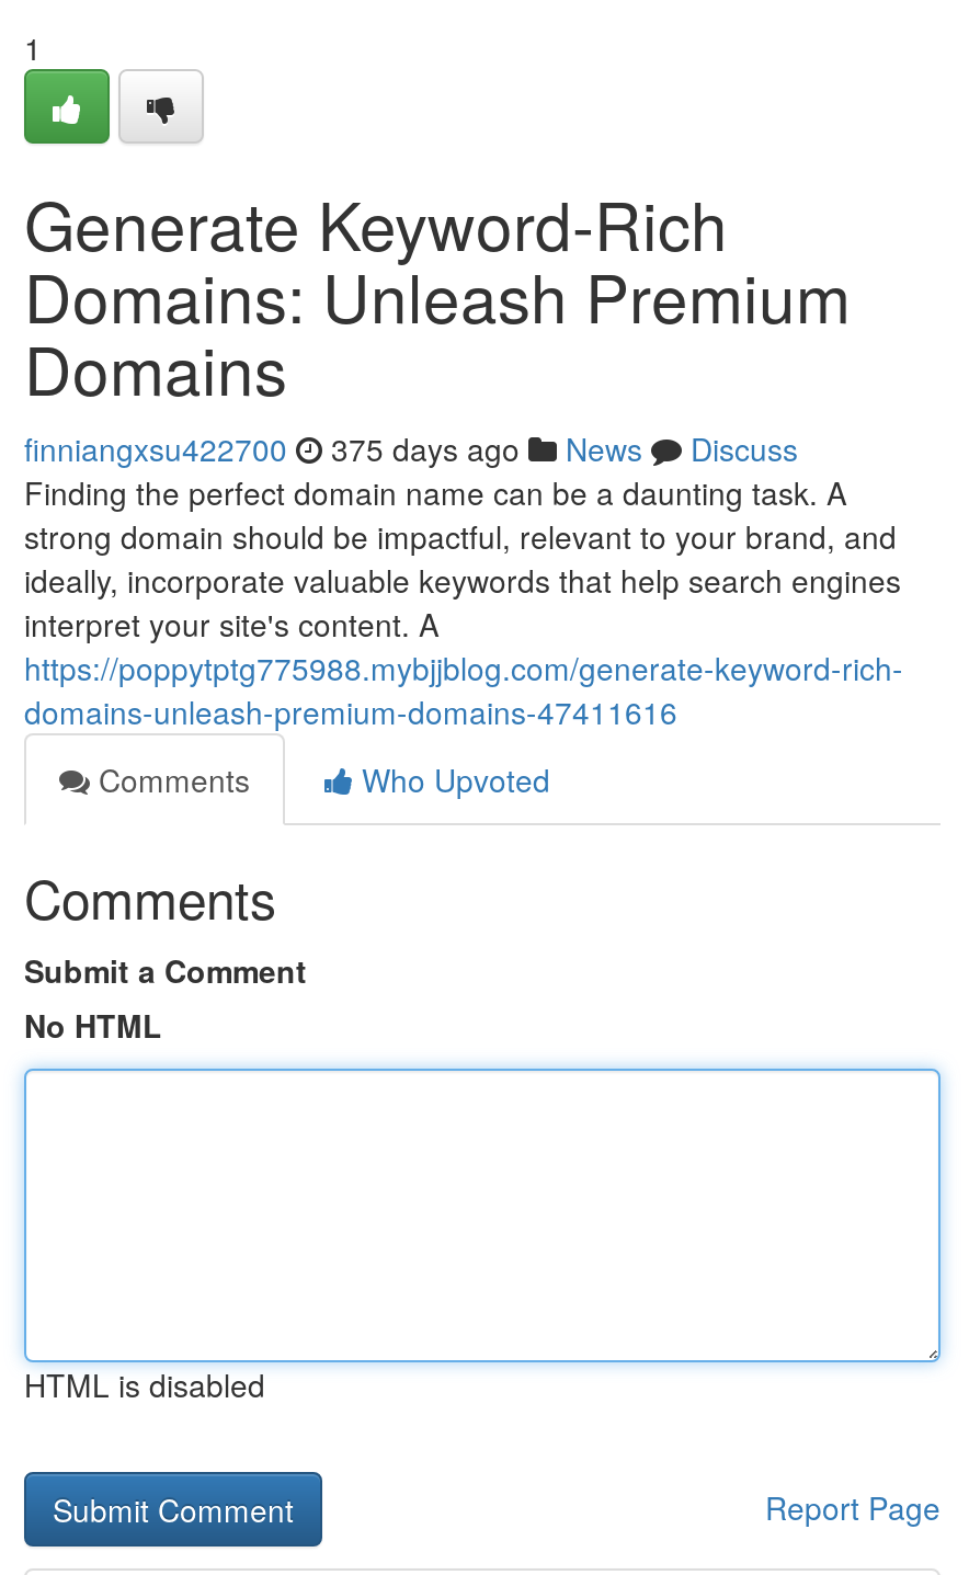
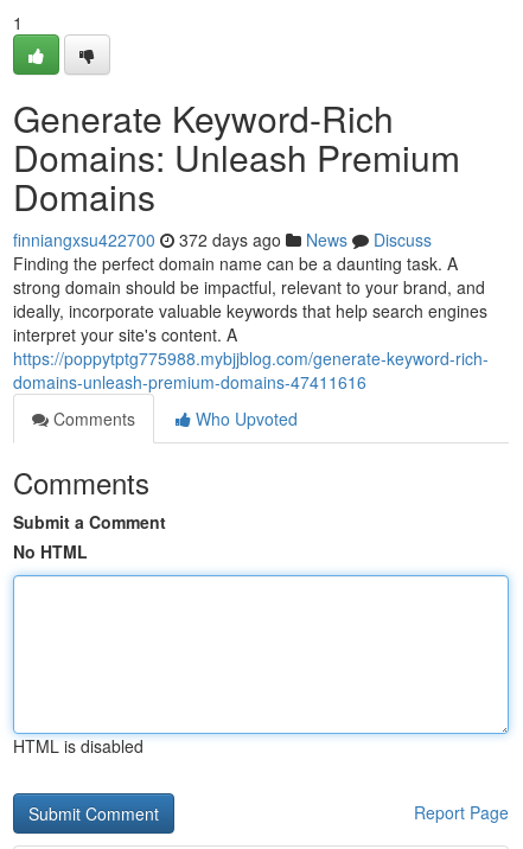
- finniangxsu422700 375 days ago News Discuss
+ finniangxsu422700 372 days ago News Discuss
